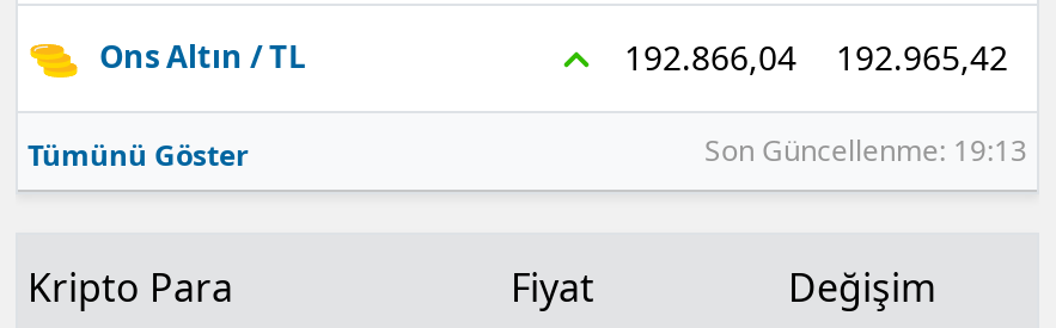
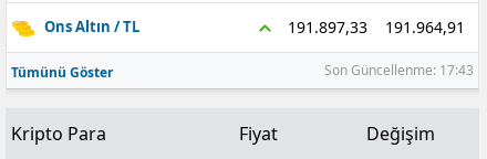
- 192.866,04
+ 191.897,33

- 192.965,42
+ 191.964,91

- Son Güncellenme: 19:13
+ Son Güncellenme: 17:43
